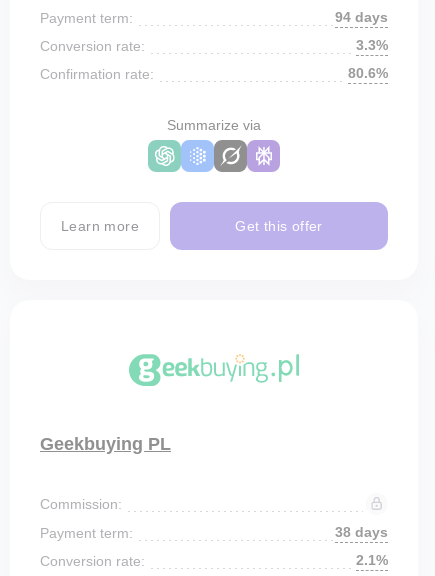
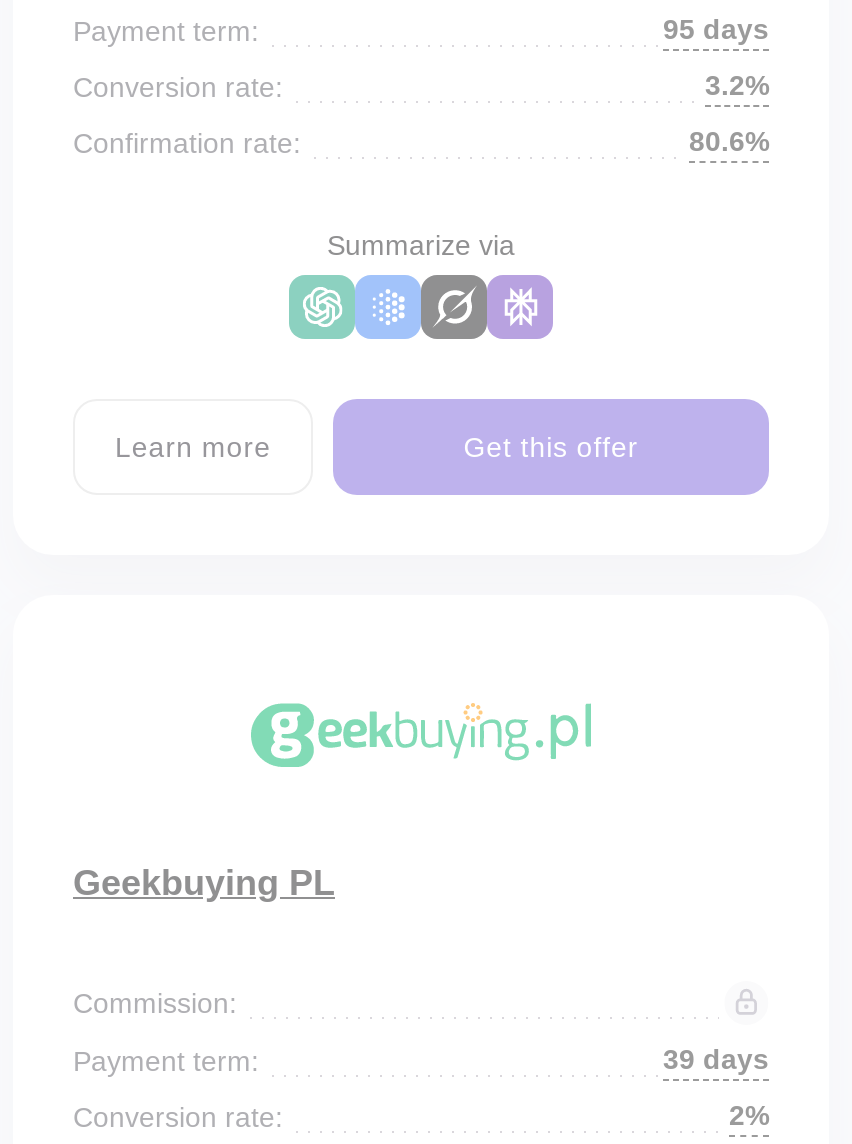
- 94 days
+ 95 days

- 3.3%
+ 3.2%

- 38 days
+ 39 days

- 2.1%
+ 2%
